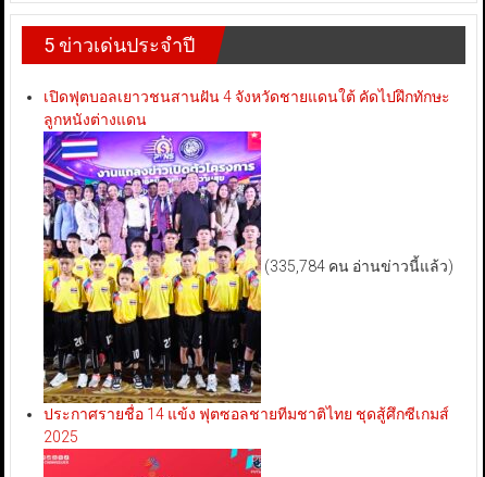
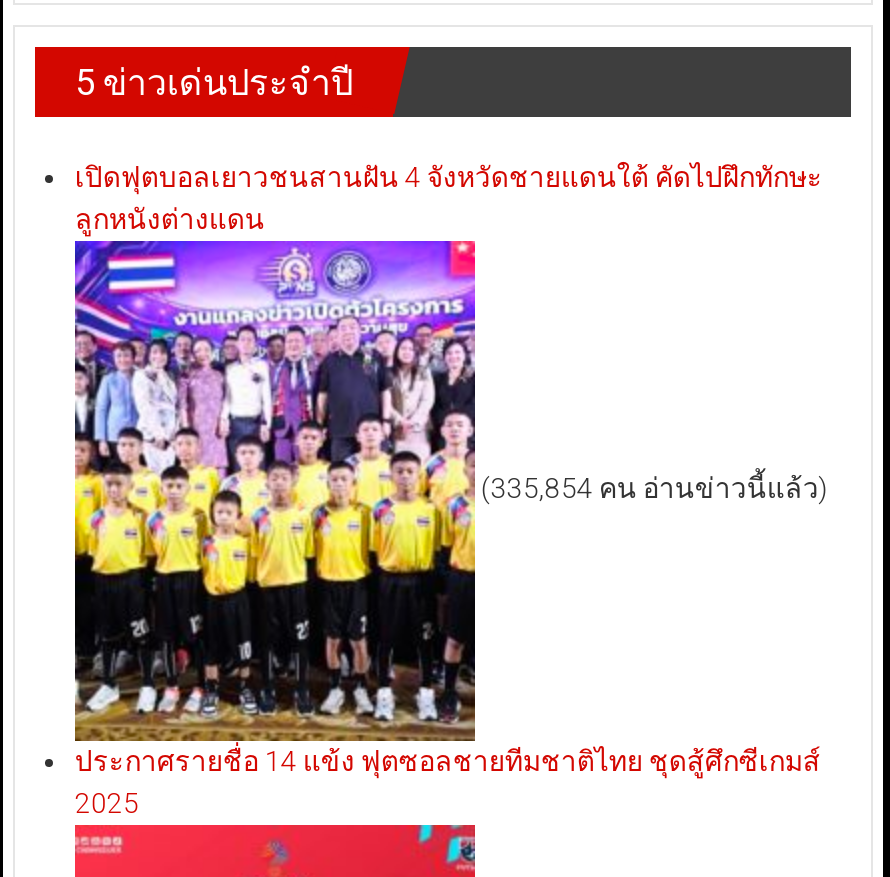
- (335,784 คน อ่านข่าวนี้แล้ว)
+ (335,854 คน อ่านข่าวนี้แล้ว)
